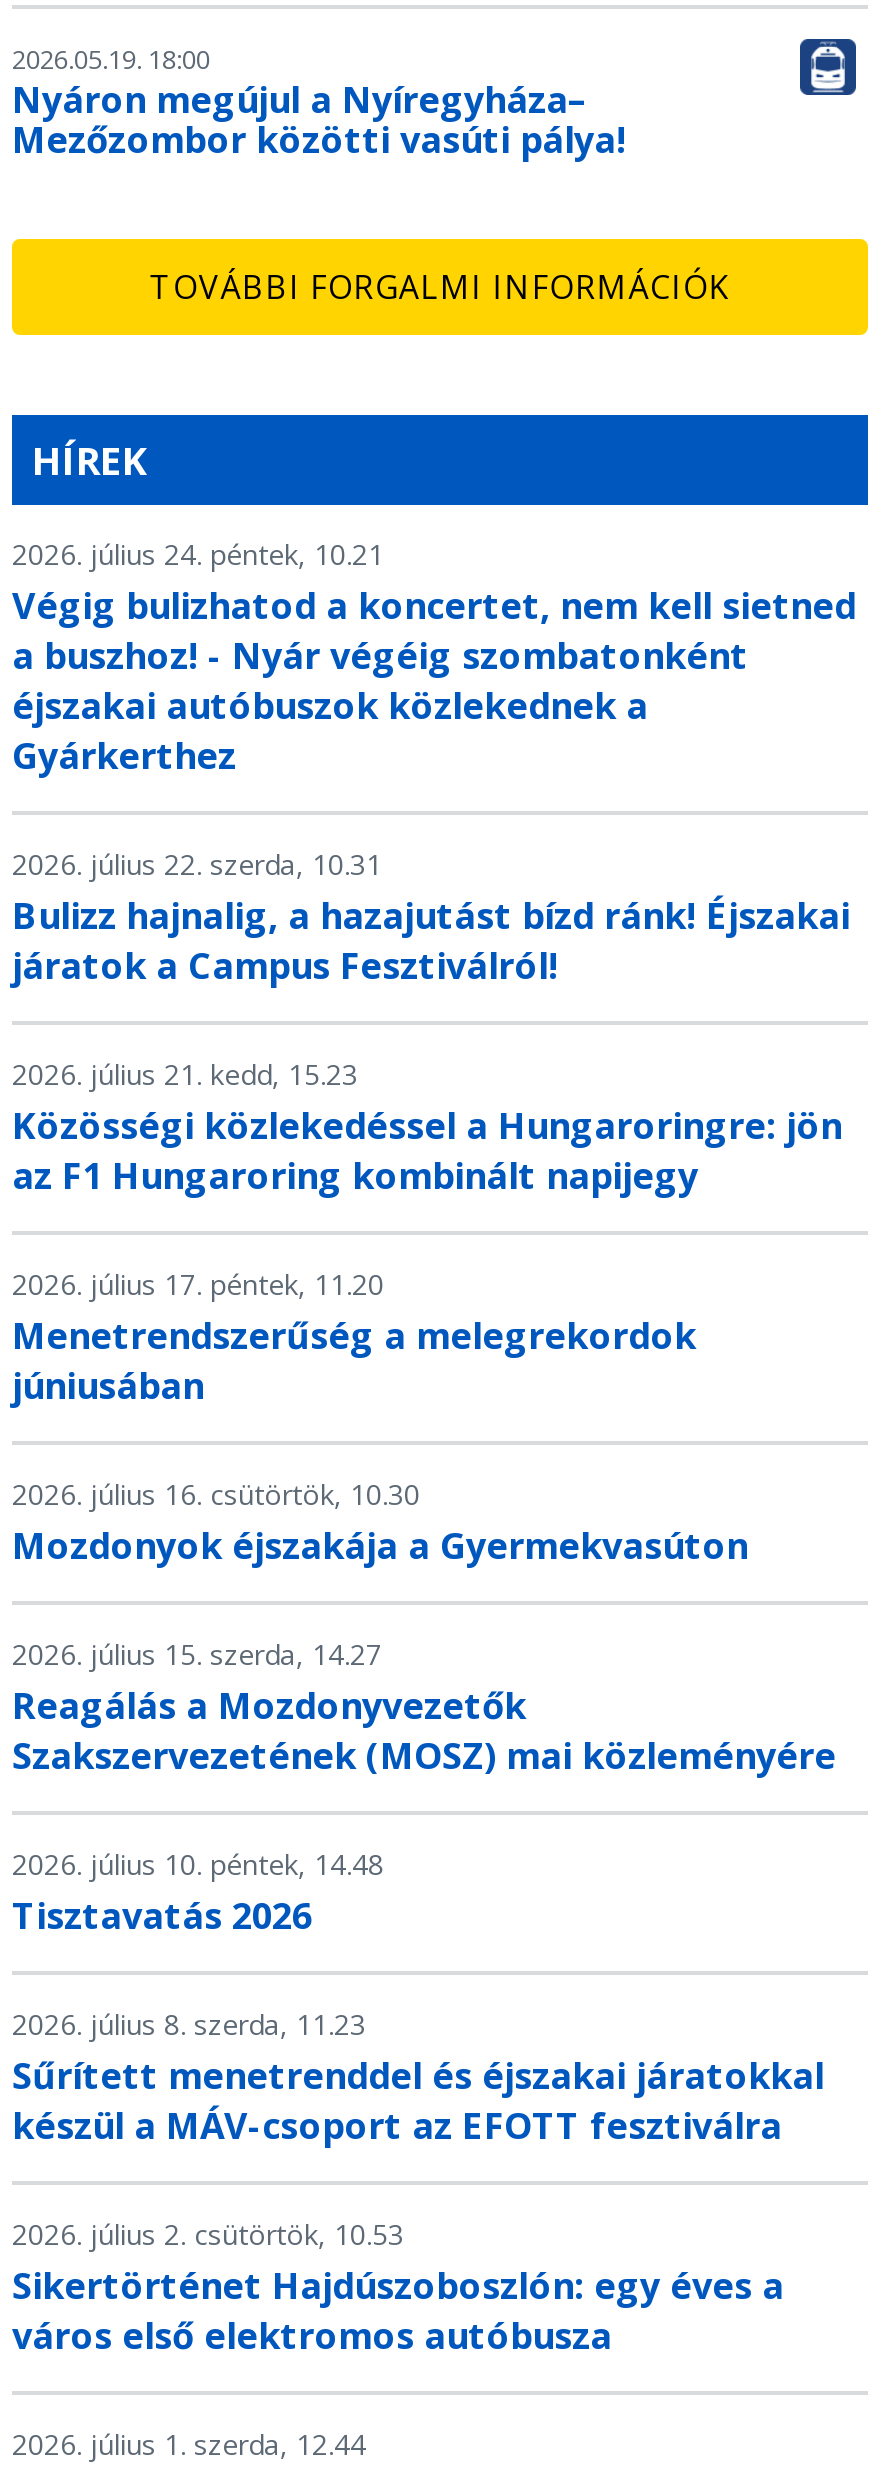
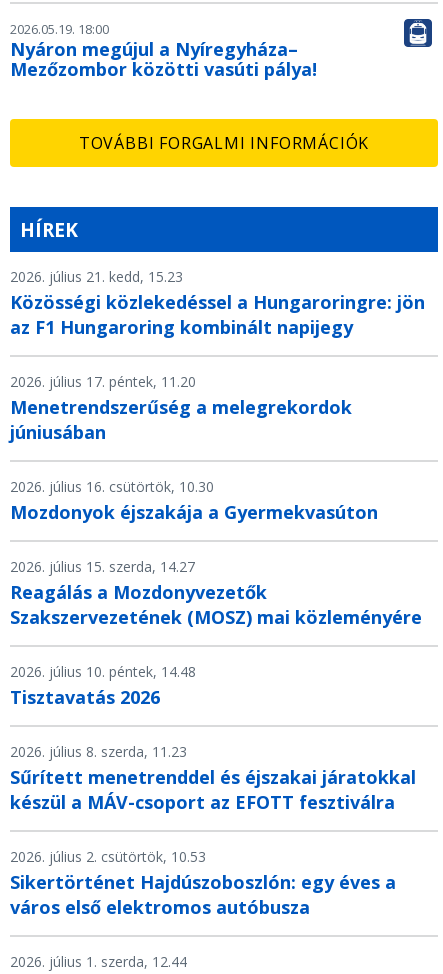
- 2026. július 24. péntek, 10.21
- Végig bulizhatod a koncertet, nem kell sietned
- a buszhoz! - Nyár végéig szombatonként
- éjszakai autóbuszok közlekednek a
- Gyárkerthez
- 2026. július 22. szerda, 10.31
- Bulizz hajnalig, a hazajutást bízd ránk! Éjszakai
- járatok a Campus Fesztiválról!
